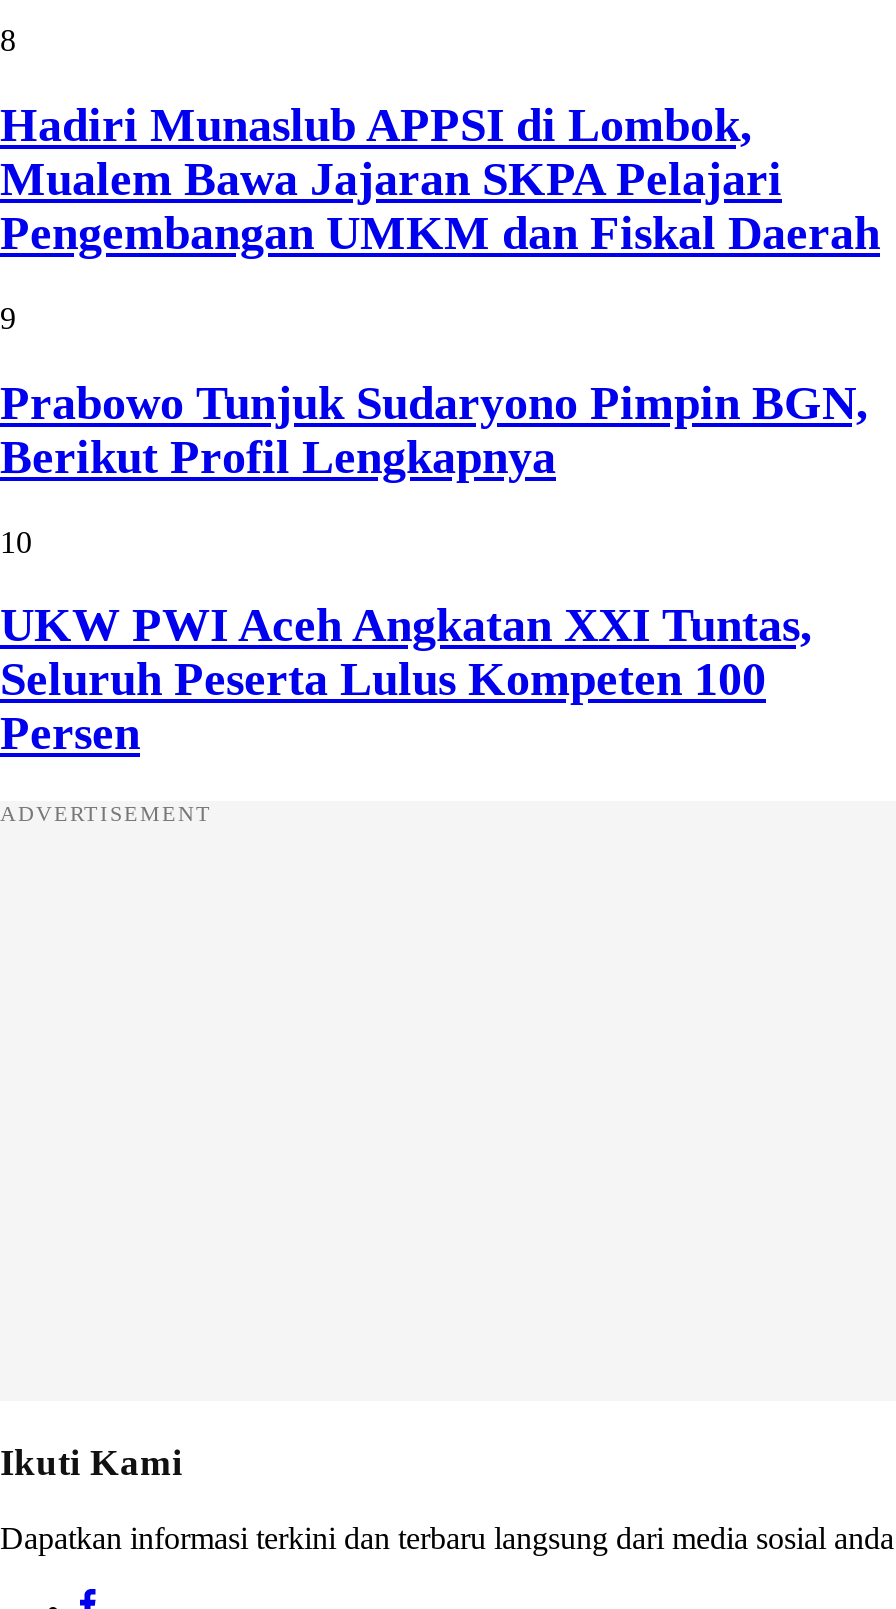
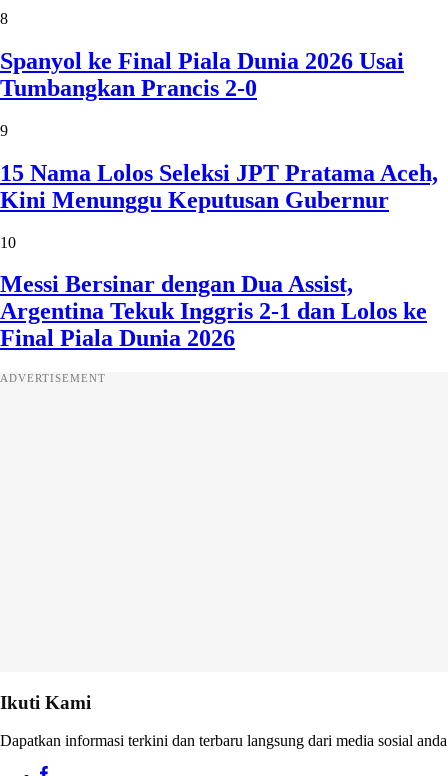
- Hadiri Munaslub APPSI di Lombok,
- Mualem Bawa Jajaran SKPA Pelajari
- Pengembangan UMKM dan Fiskal Daerah
+ Spanyol ke Final Piala Dunia 2026 Usai
+ Tumbangkan Prancis 2-0

- Prabowo Tunjuk Sudaryono Pimpin BGN,
- Berikut Profil Lengkapnya
+ 15 Nama Lolos Seleksi JPT Pratama Aceh,
+ Kini Menunggu Keputusan Gubernur

- UKW PWI Aceh Angkatan XXI Tuntas,
- Seluruh Peserta Lulus Kompeten 100
- Persen
+ Messi Bersinar dengan Dua Assist,
+ Argentina Tekuk Inggris 2-1 dan Lolos ke
+ Final Piala Dunia 2026
